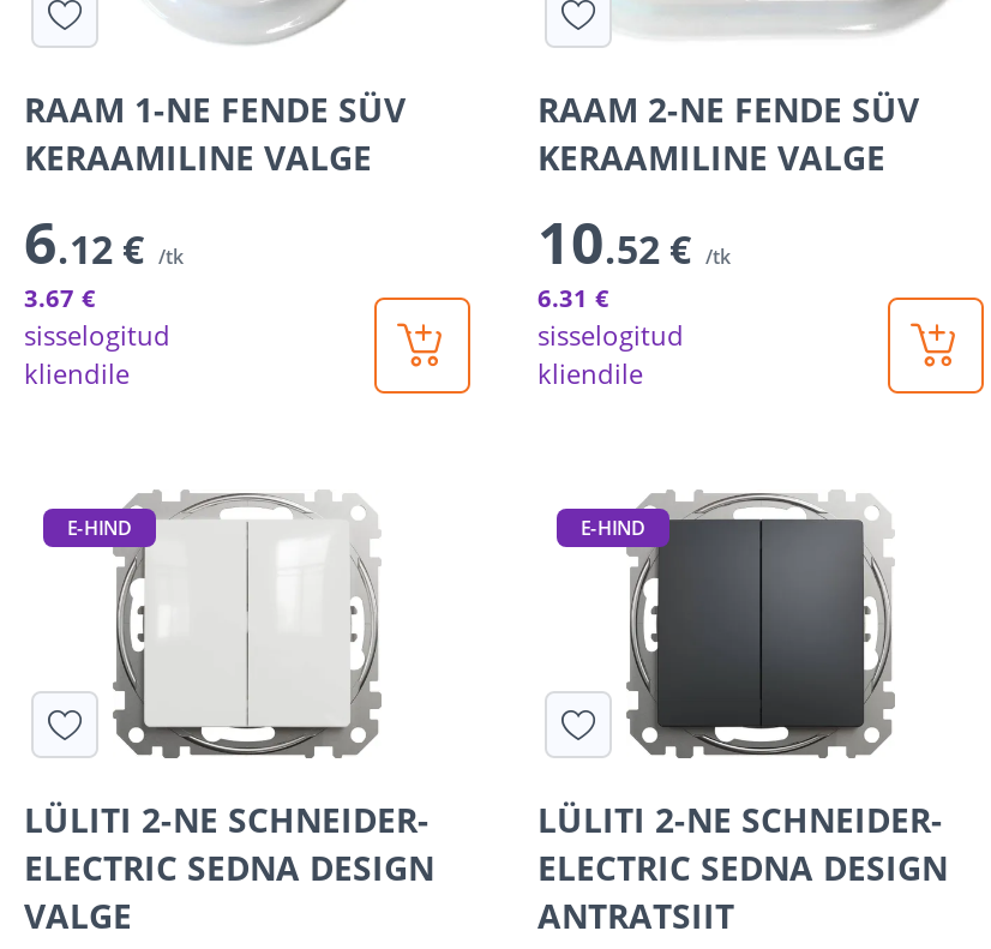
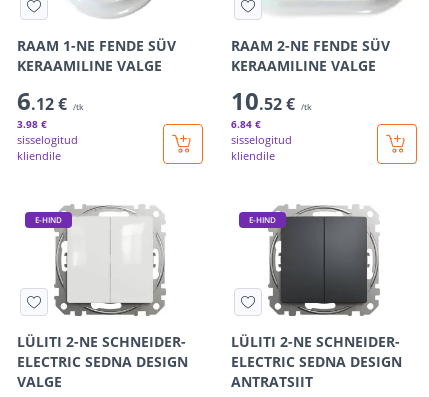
- 3.67 €
+ 3.98 €

- 6.31 €
+ 6.84 €
